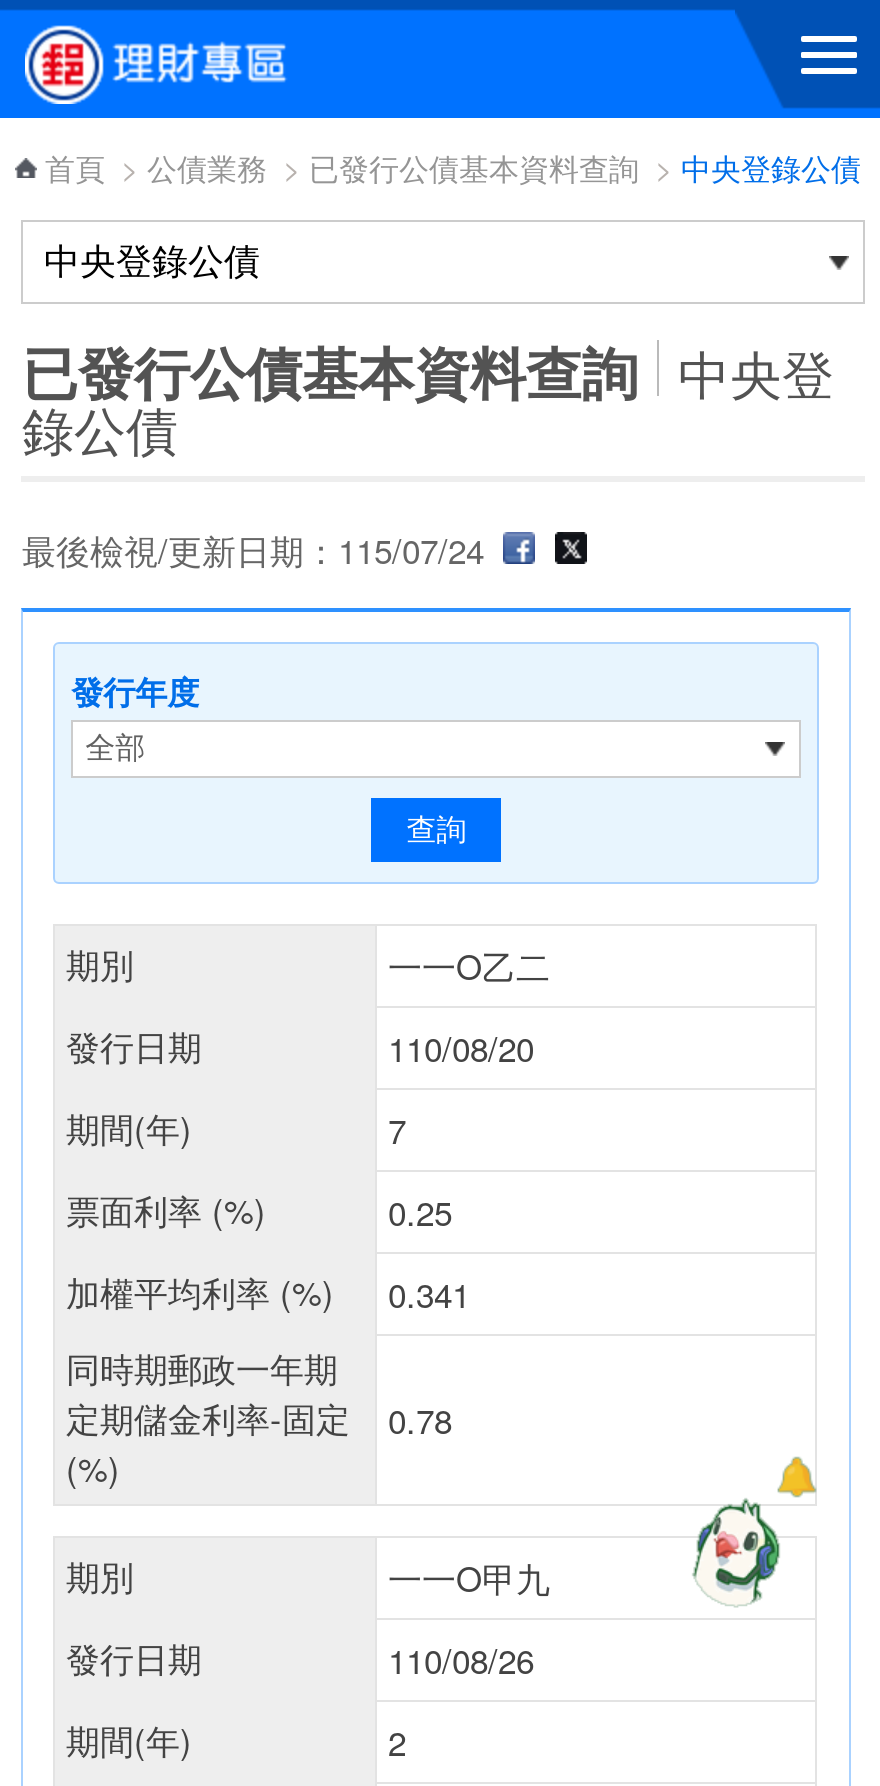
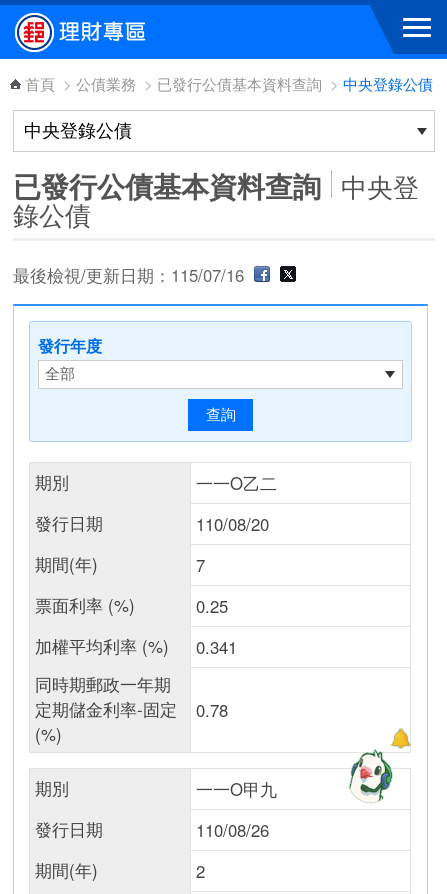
- 最後檢視/更新日期：115/07/24
+ 最後檢視/更新日期：115/07/16
